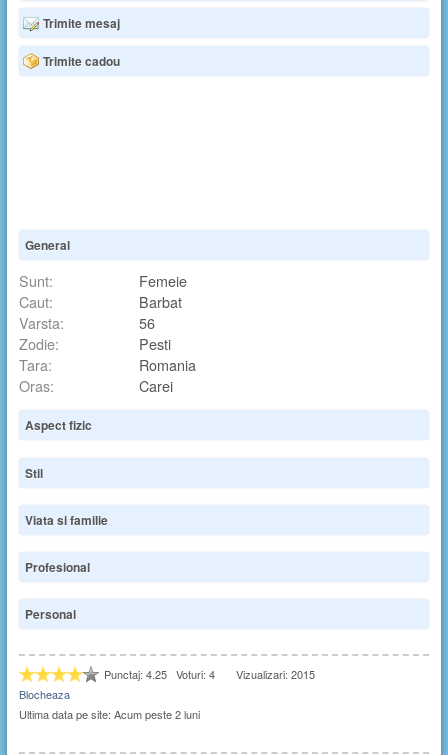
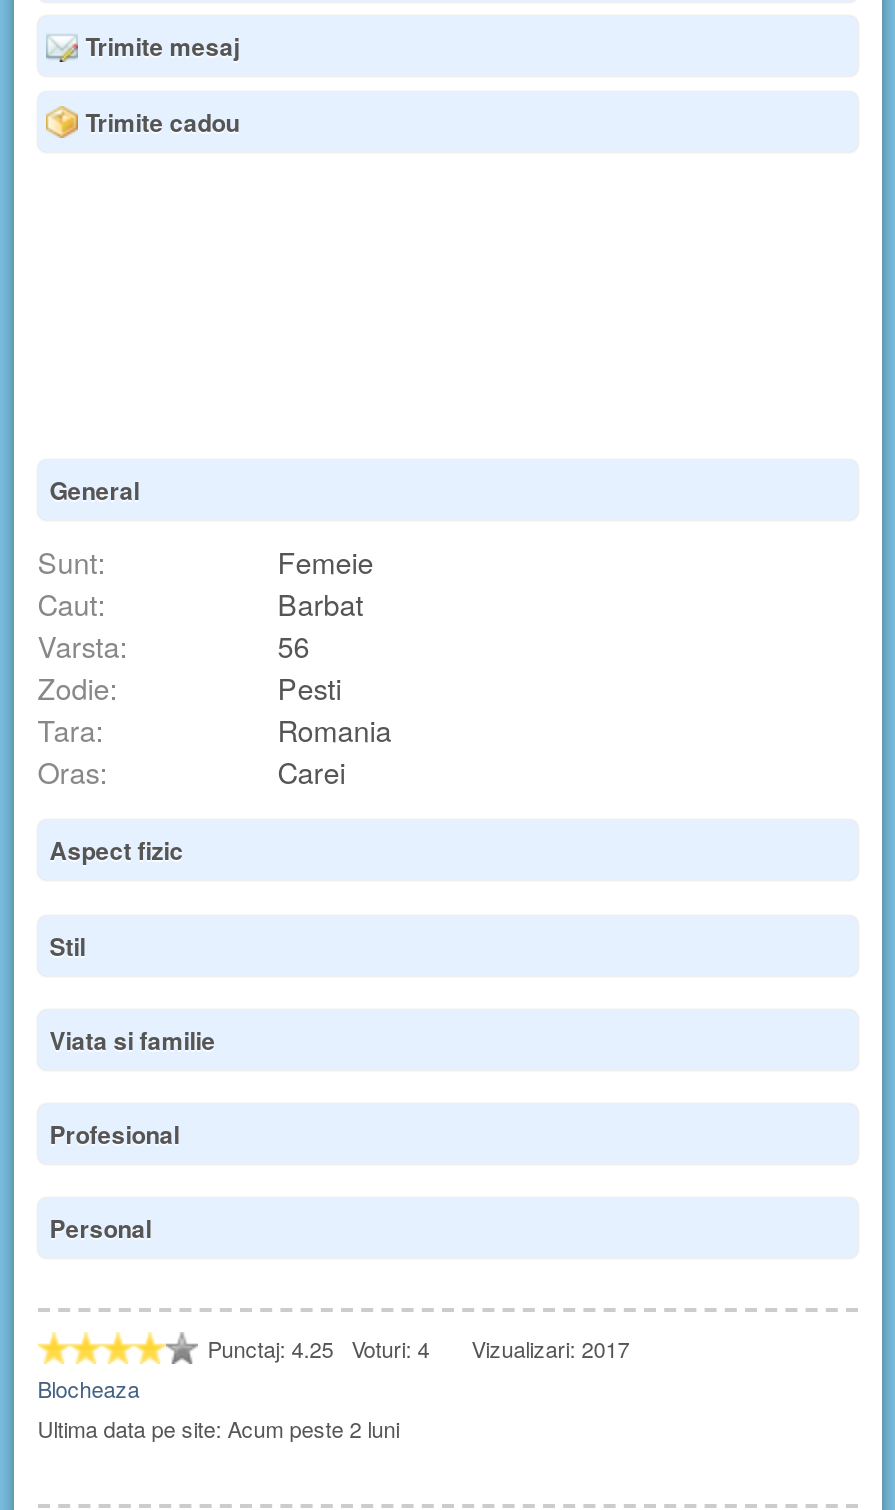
- Punctaj: 4.25 Voturi: 4 Vizualizari: 2015
+ Punctaj: 4.25 Voturi: 4 Vizualizari: 2017
